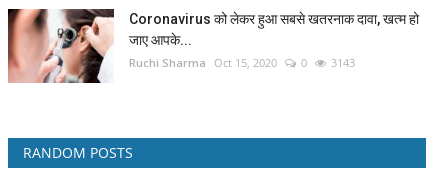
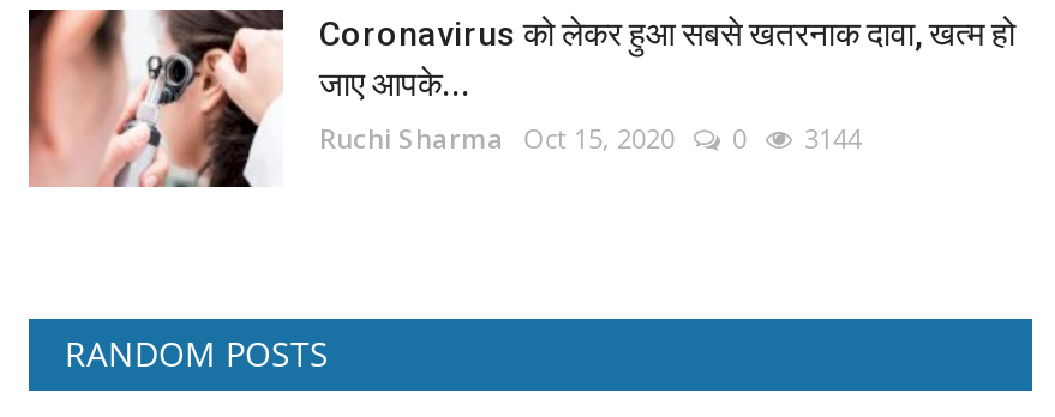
- Ruchi Sharma Oct 15, 2020 0 3143
+ Ruchi Sharma Oct 15, 2020 0 3144
